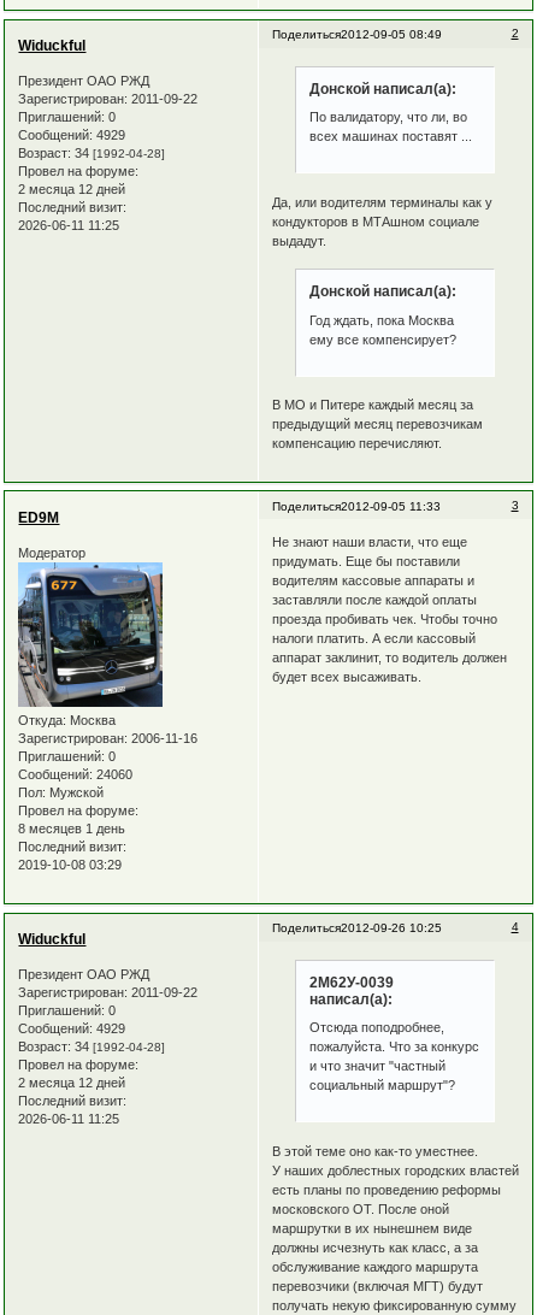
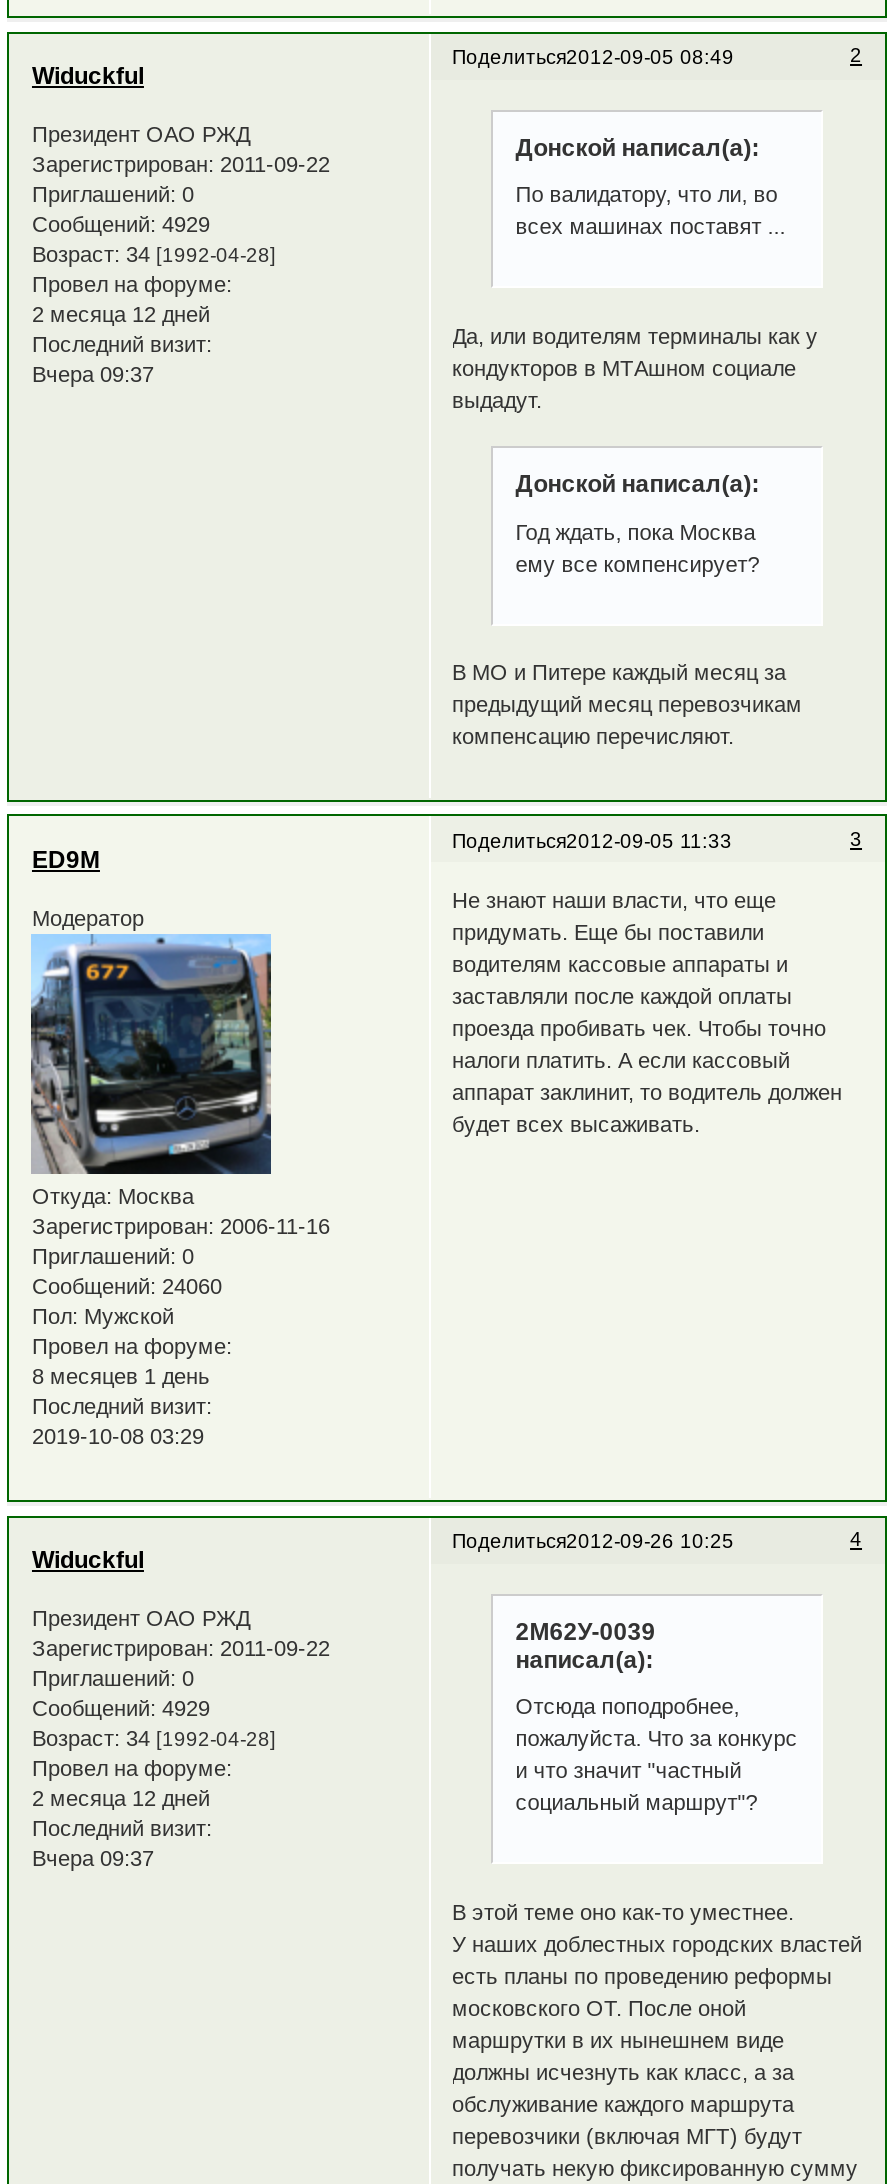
- 2026-06-11 11:25
+ Вчера 09:37

- 2026-06-11 11:25
+ Вчера 09:37
